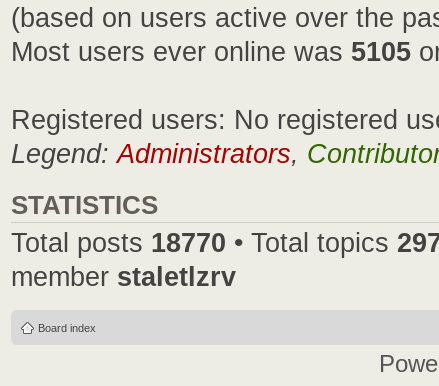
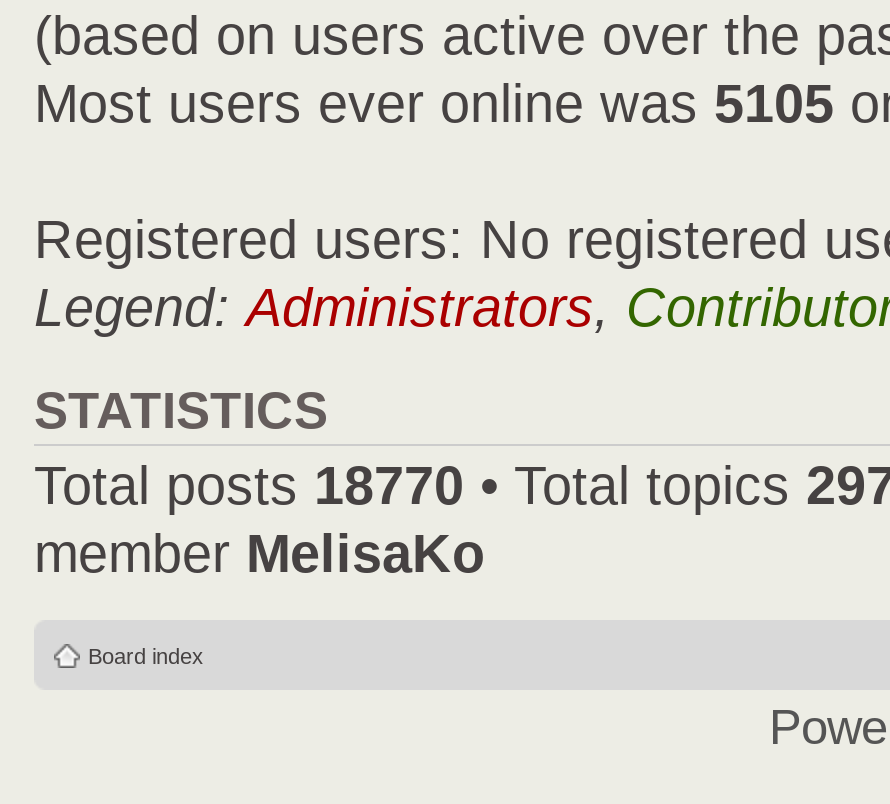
- member staletlzrv
+ member MelisaKo
